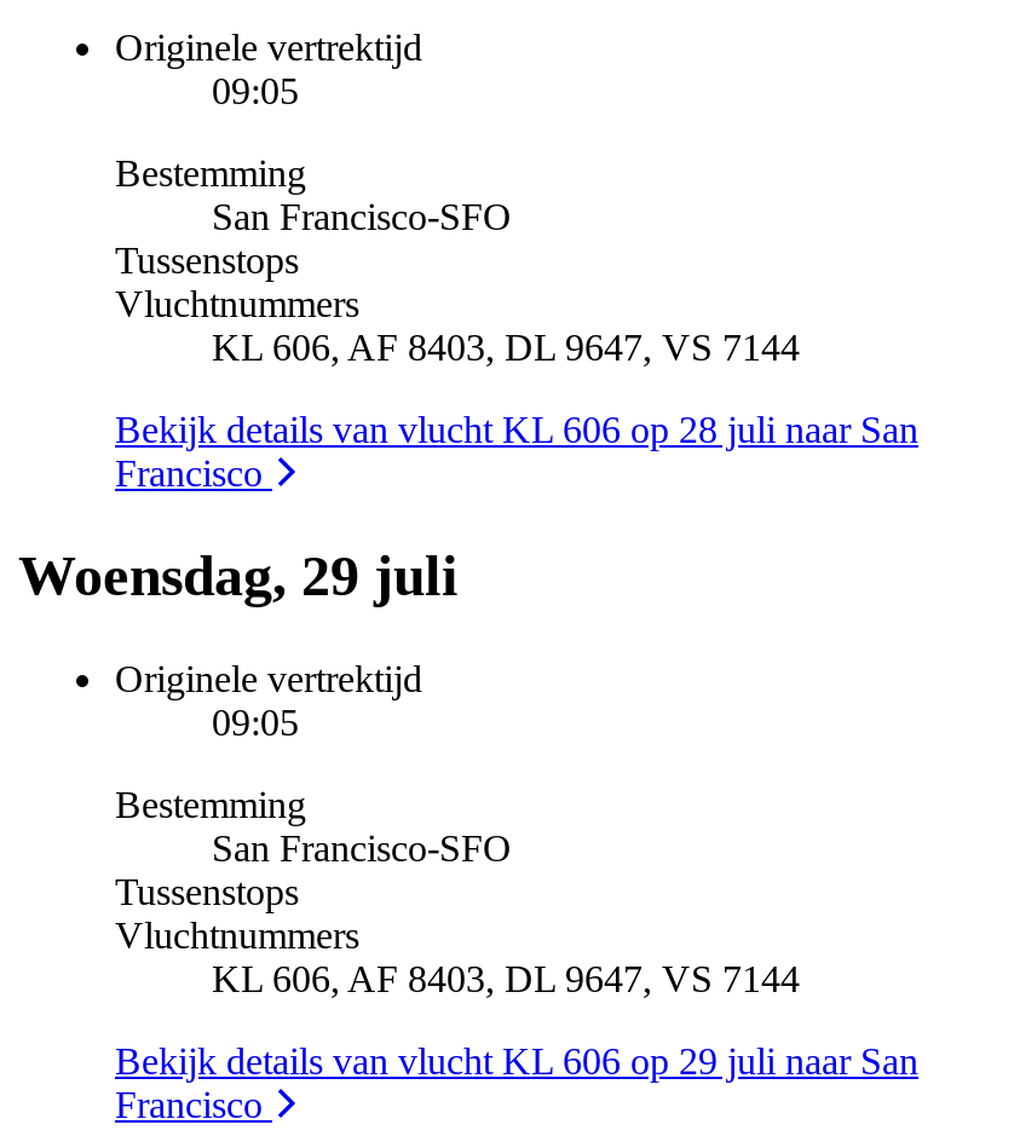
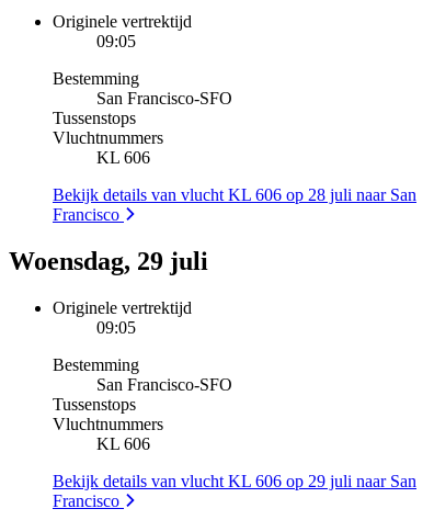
- KL 606, AF 8403, DL 9647, VS 7144
+ KL 606

- KL 606, AF 8403, DL 9647, VS 7144
+ KL 606
